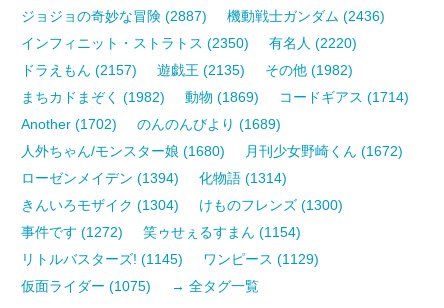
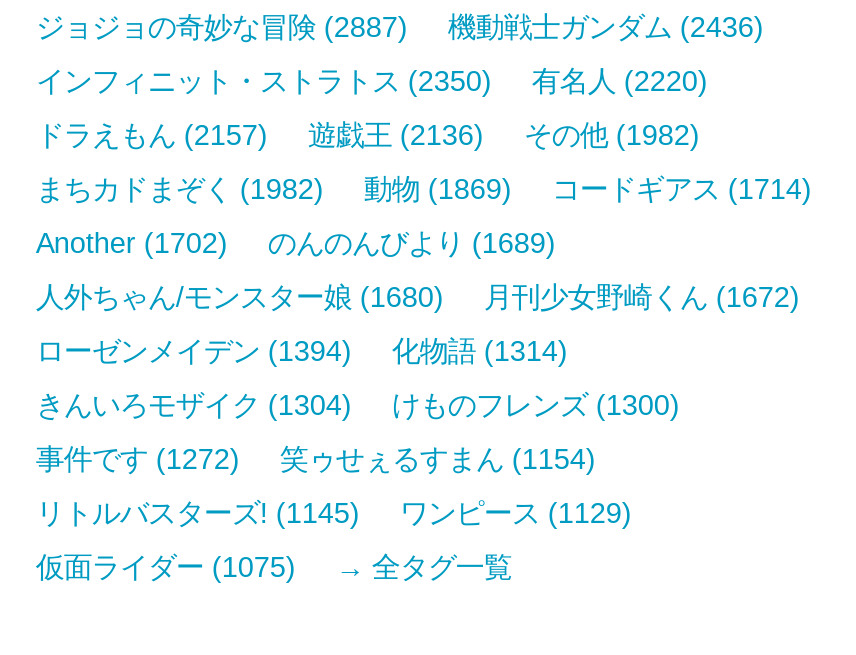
- ドラえもん (2157) 遊戯王 (2135) その他 (1982)
+ ドラえもん (2157) 遊戯王 (2136) その他 (1982)
